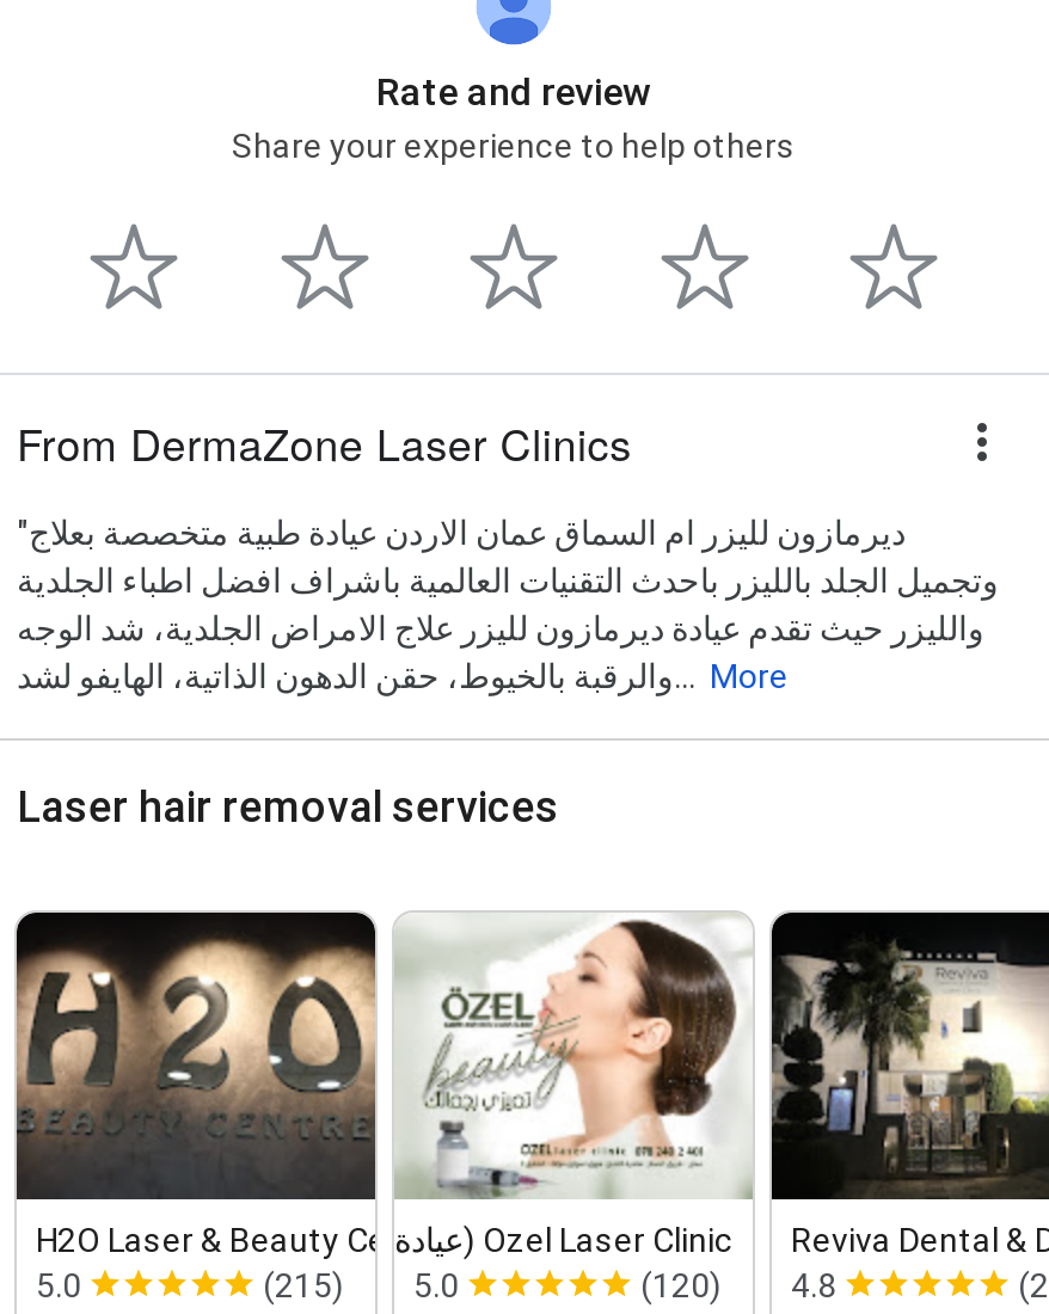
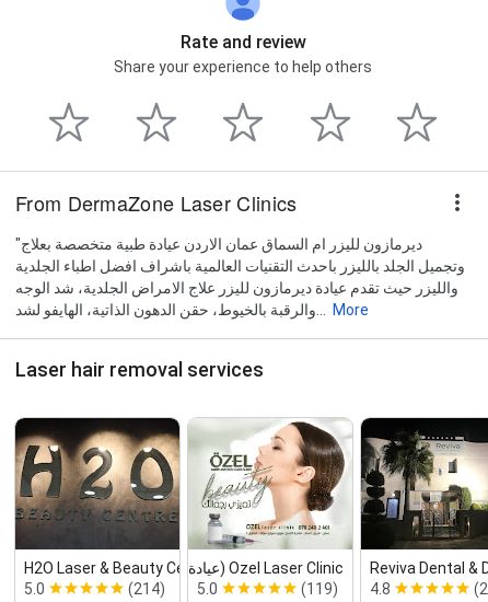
- (215) 5.0
+ (214) 5.0

- (120) 4.8
+ (119) 4.8
